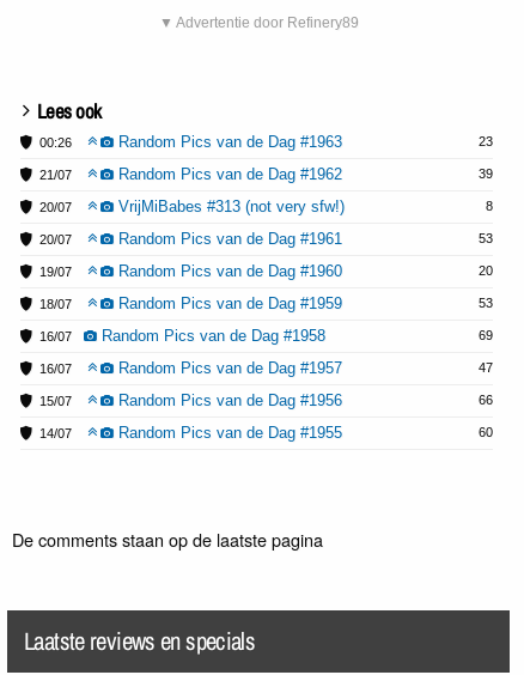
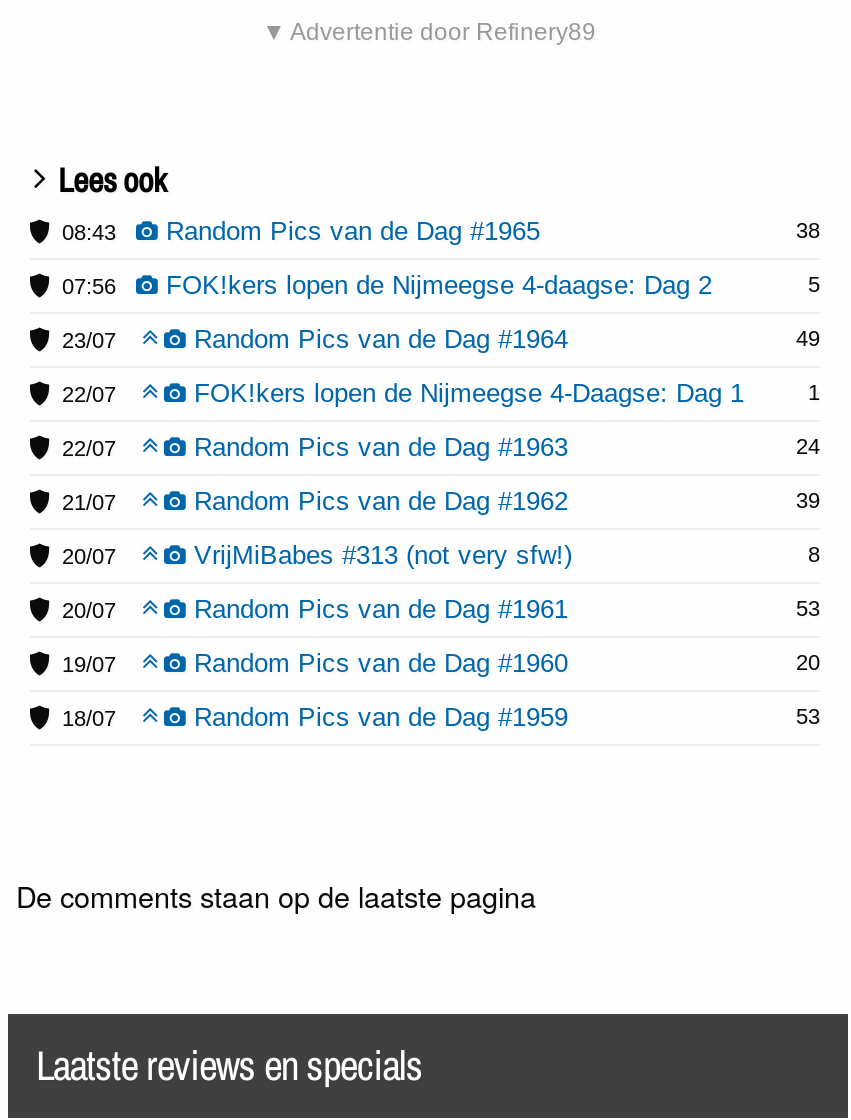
- 23
- 00:26
+ 38
+ 08:43
+ Random Pics van de Dag #1965
+ 5
+ 07:56
+ FOK!kers lopen de Nijmeegse 4-daagse: Dag 2
+ 49
+ 23/07
+ Random Pics van de Dag #1964
+ 1
+ 22/07
+ FOK!kers lopen de Nijmeegse 4-Daagse: Dag 1
+ 24
+ 22/07

moved down: Random Pics van de Dag #1963

moved down: 39 | 21/07 | Random Pics van de Dag #1962 | ... | 18/07 | Random Pics van de Dag #1959

- 69
- 16/07
- Random Pics van de Dag #1958
- 47
- 16/07
- Random Pics van de Dag #1957
- 66
- 15/07
- Random Pics van de Dag #1956
- 60
- 14/07
- Random Pics van de Dag #1955
